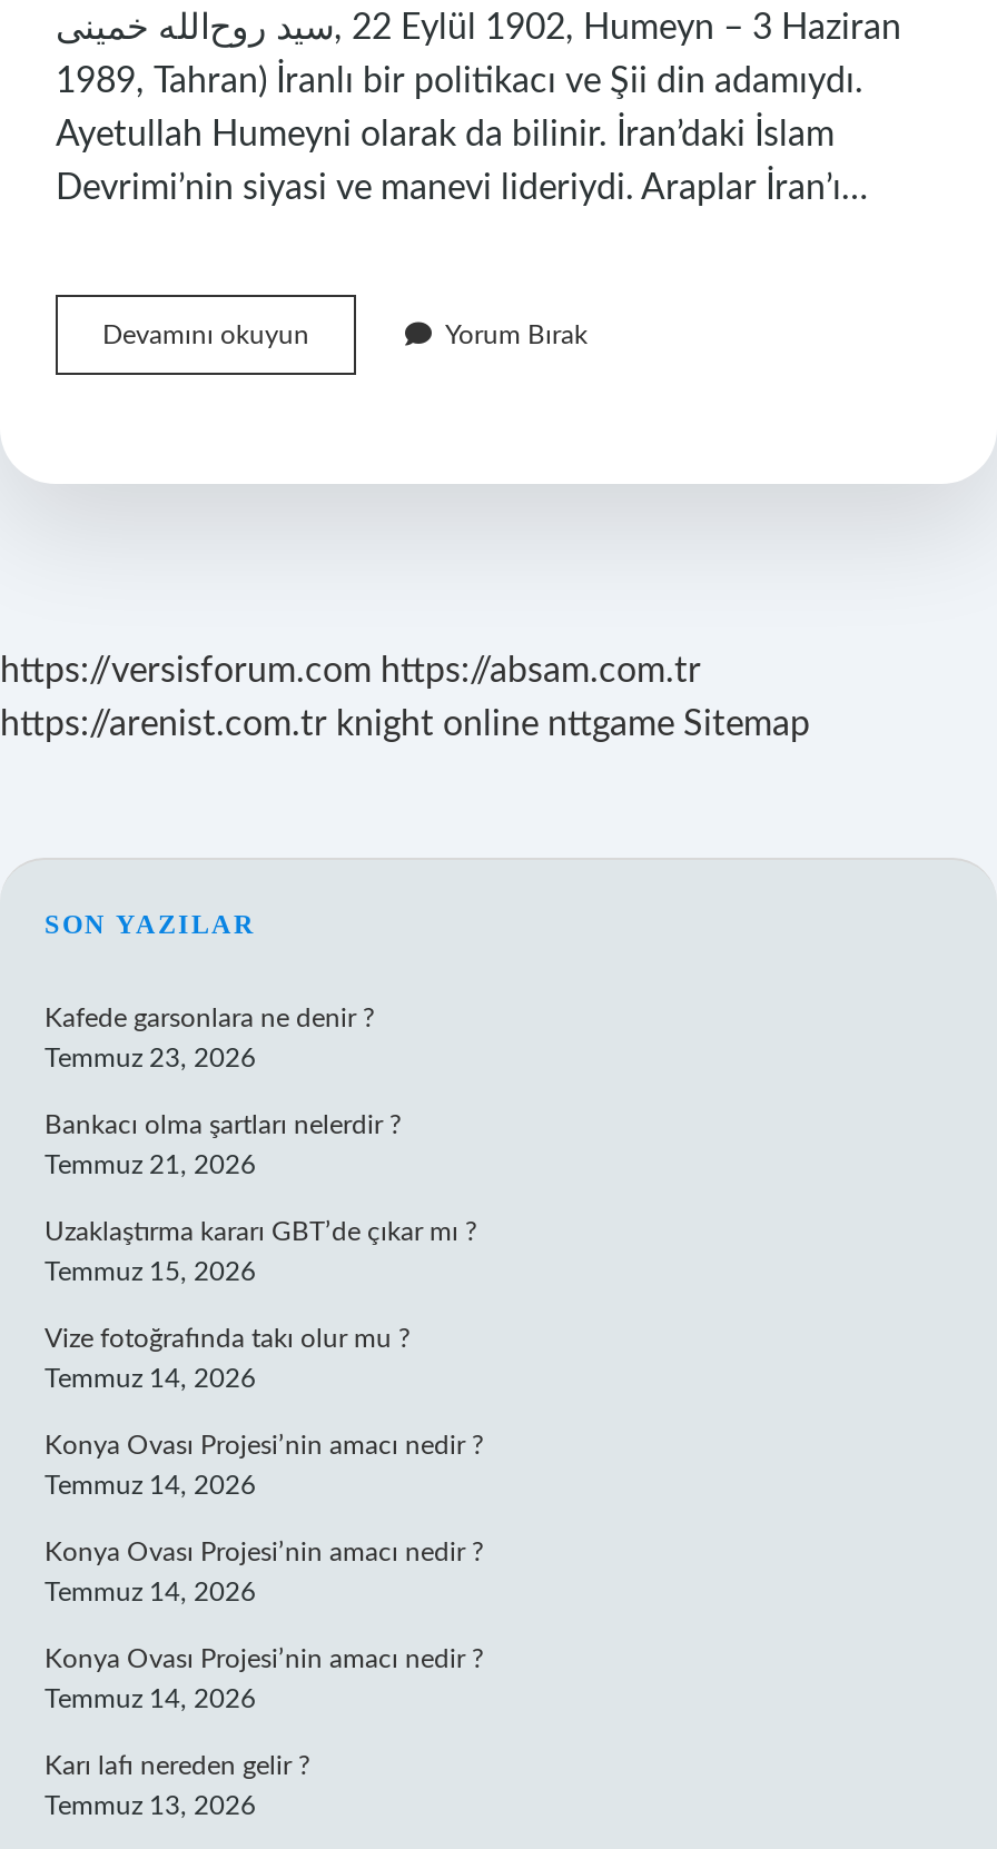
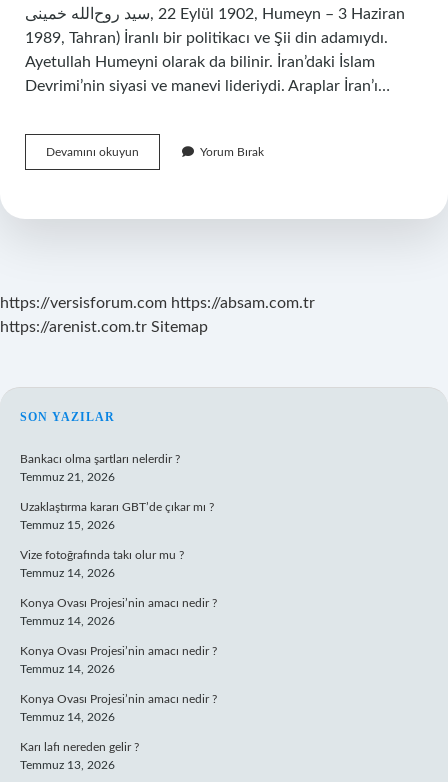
- https://arenist.com.tr knight online nttgame Sitemap
+ https://arenist.com.tr Sitemap

- Kafede garsonlara ne denir ?
- Temmuz 23, 2026
